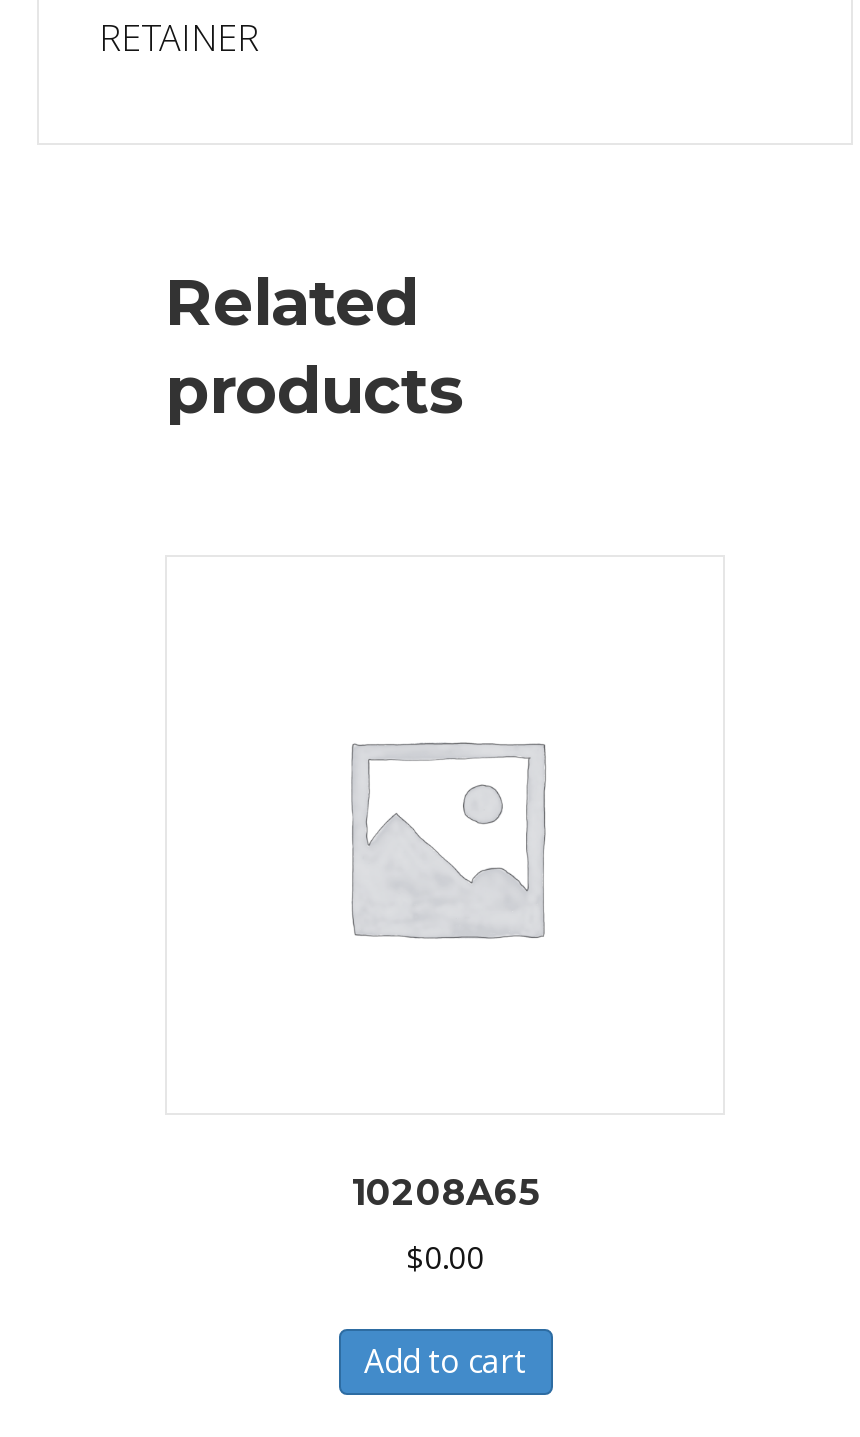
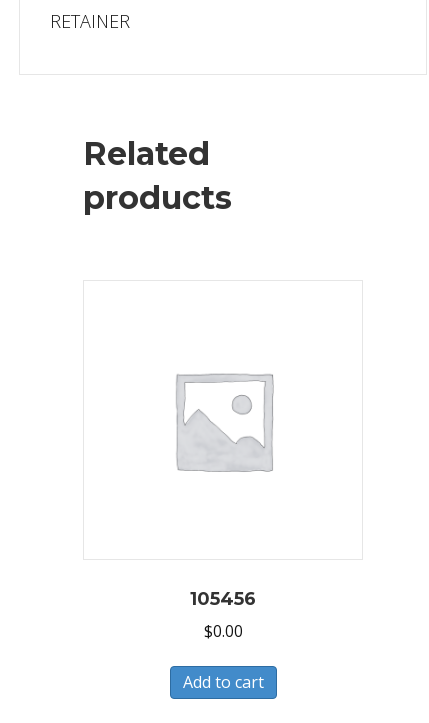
- 10208A65
+ 105456
